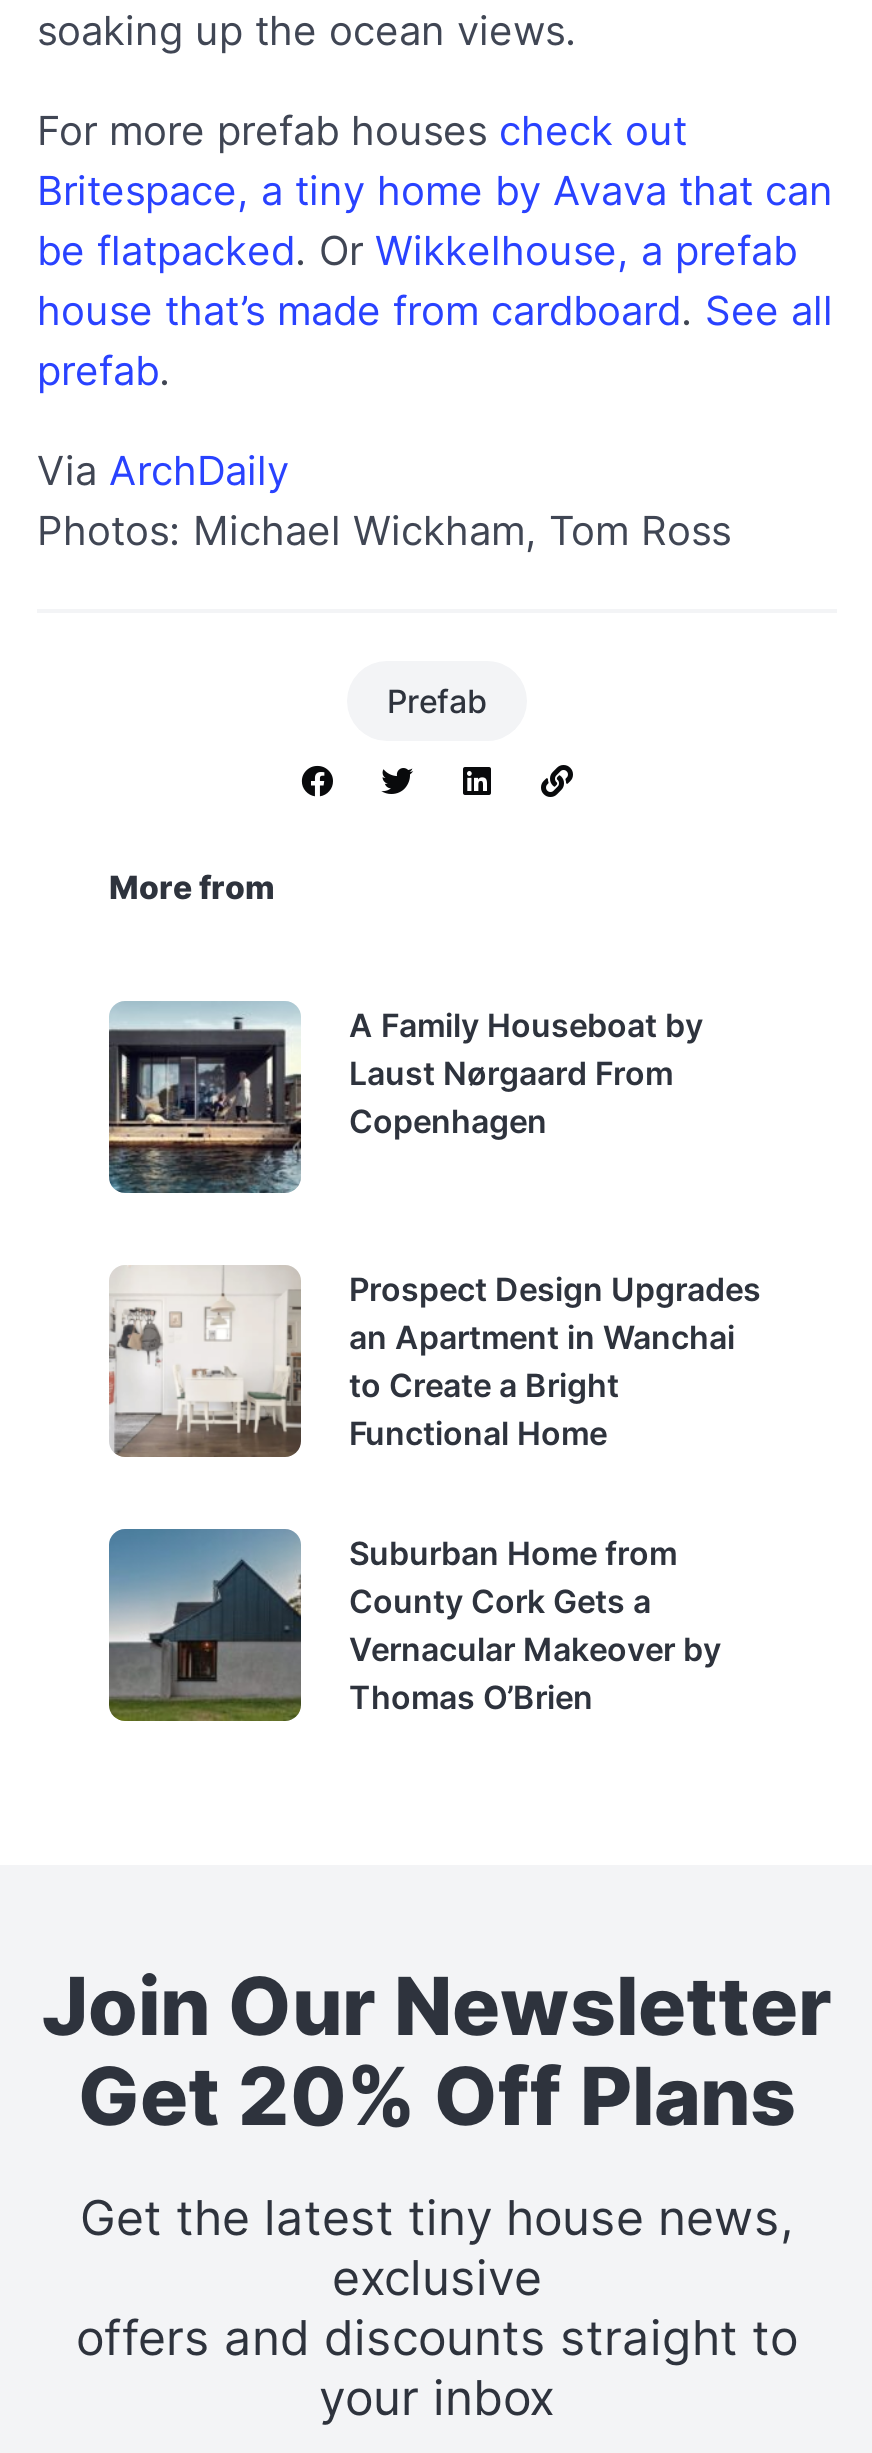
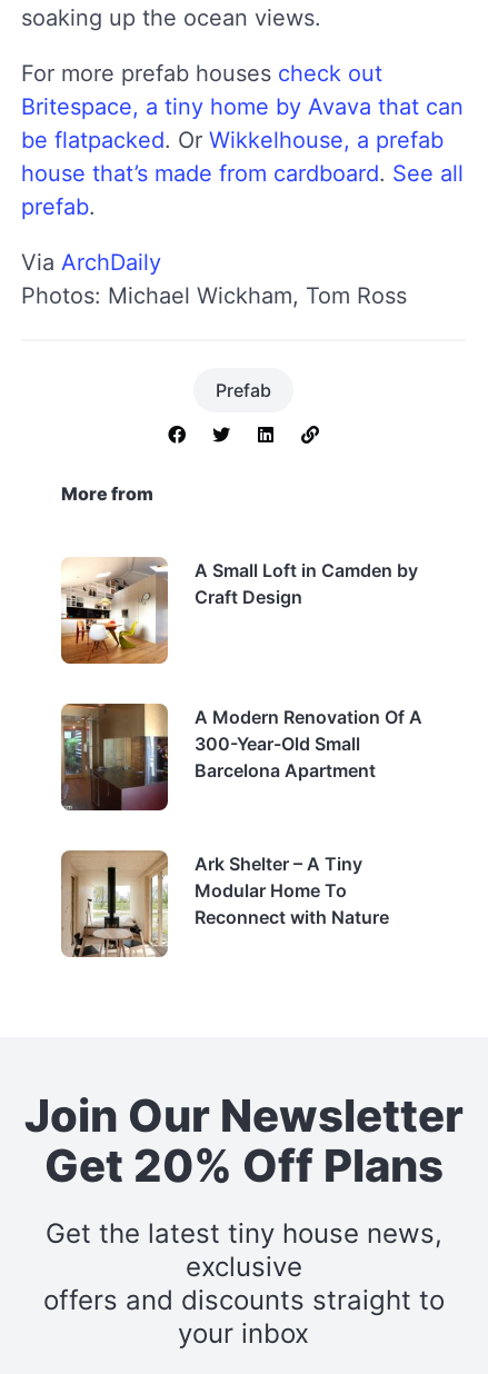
- [image]
- A Family Houseboat by
- Laust Nørgaard From
- Copenhagen
+ [image]
+ A Small Loft in Camden by
+ Craft Design

- [image]
- Prospect Design Upgrades
- an Apartment in Wanchai
- to Create a Bright
- Functional Home
+ [image]
+ A Modern Renovation Of A
+ 300-Year-Old Small
+ Barcelona Apartment

- [image]
- Suburban Home from
- County Cork Gets a
- Vernacular Makeover by
- Thomas O’Brien
+ [image]
+ Ark Shelter – A Tiny
+ Modular Home To
+ Reconnect with Nature
